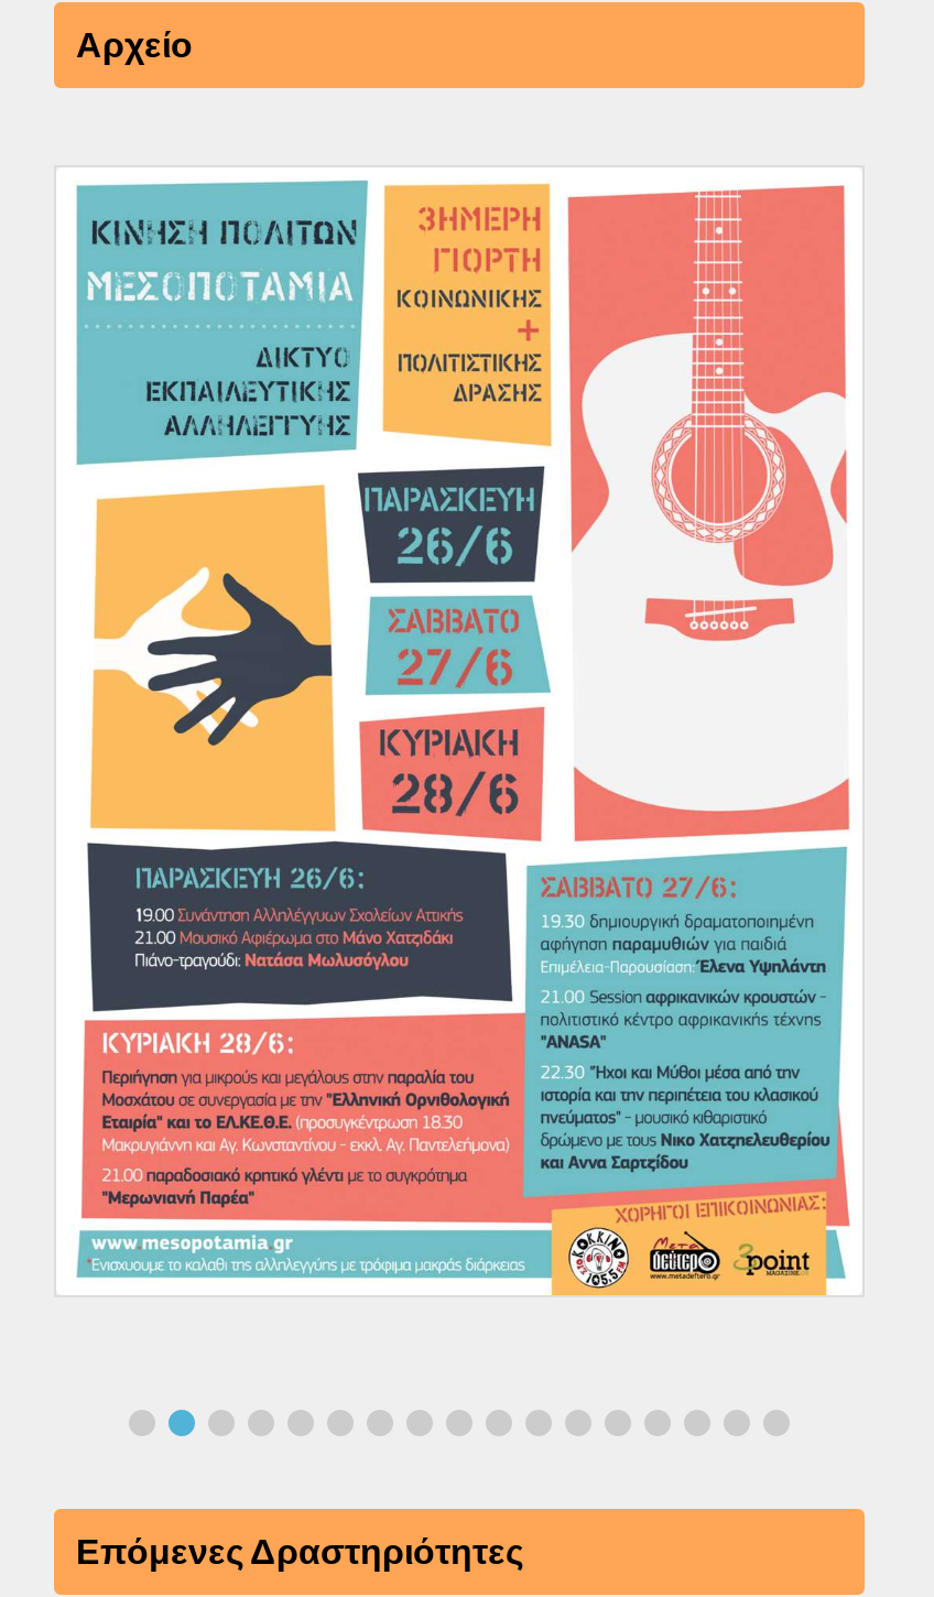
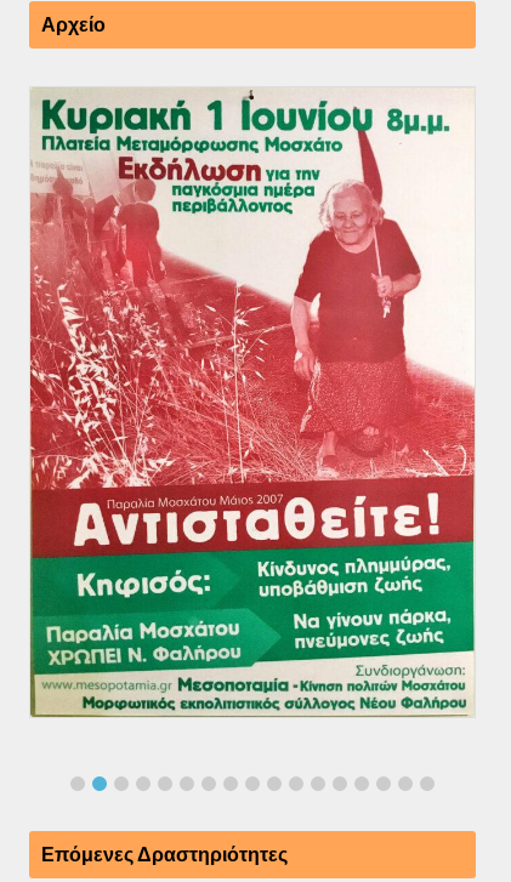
- [image]
+ [image]
